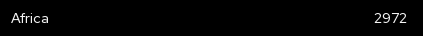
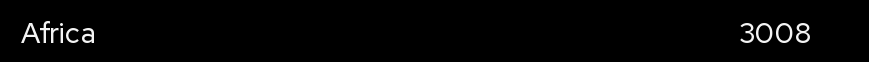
- 2972
+ 3008
